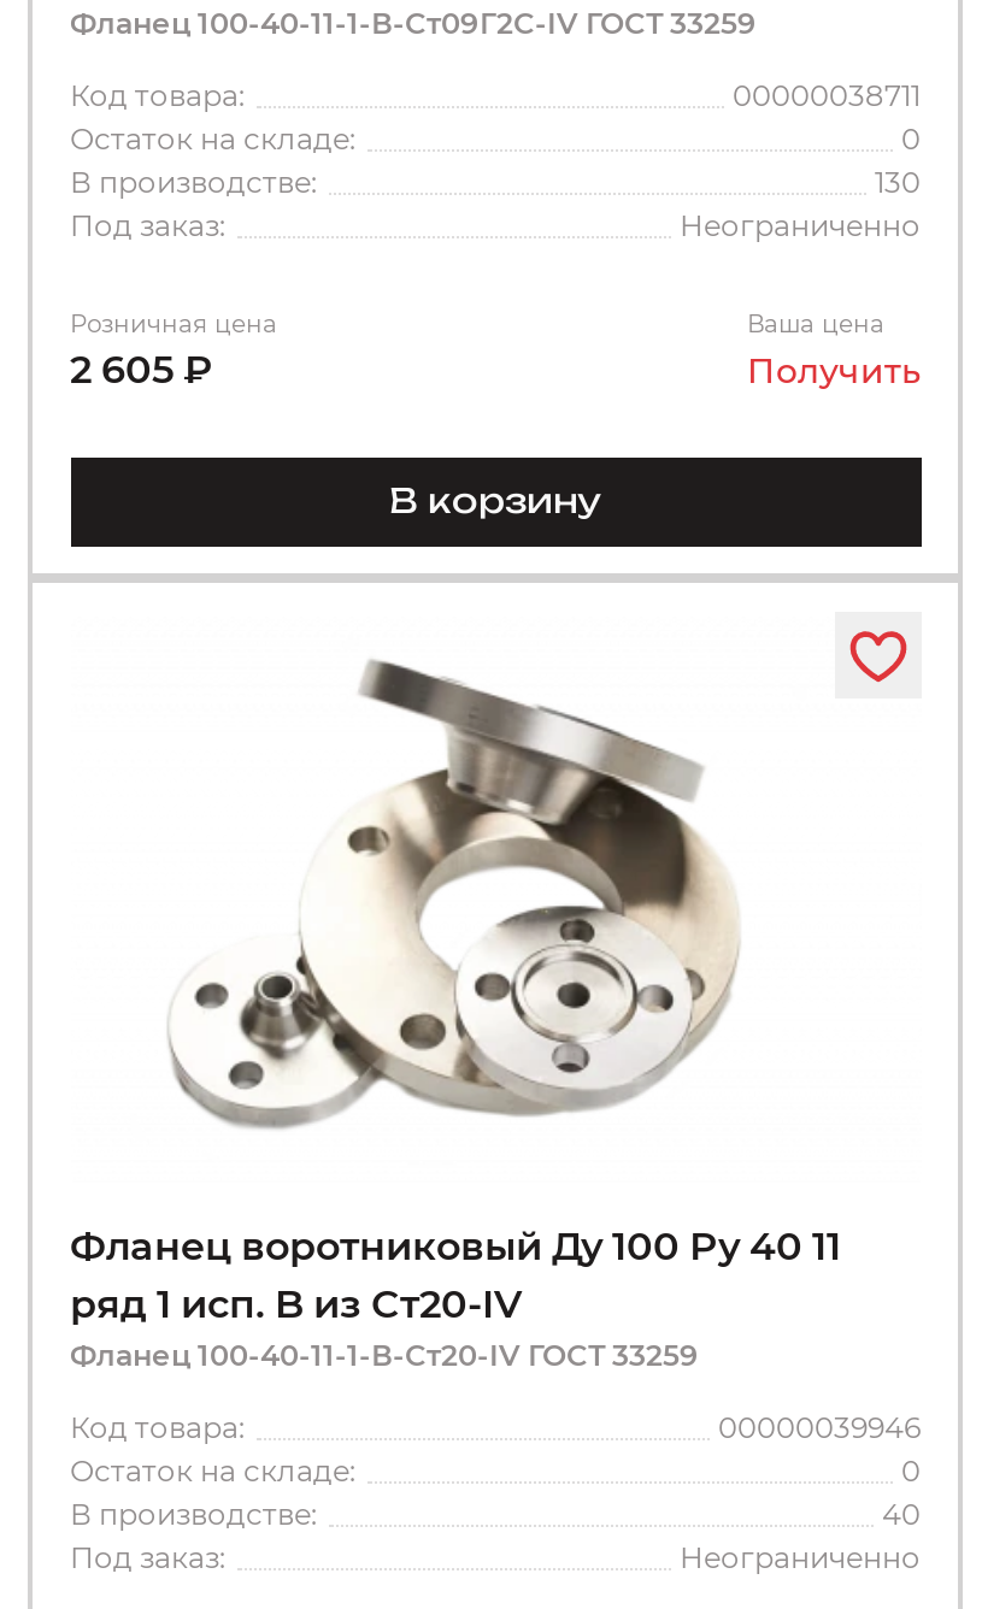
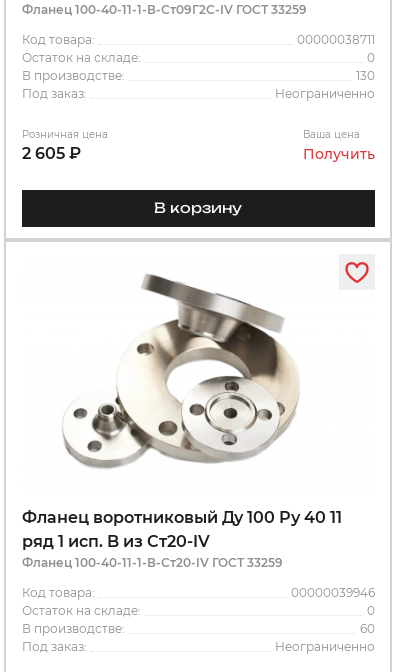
- 40
+ 60
